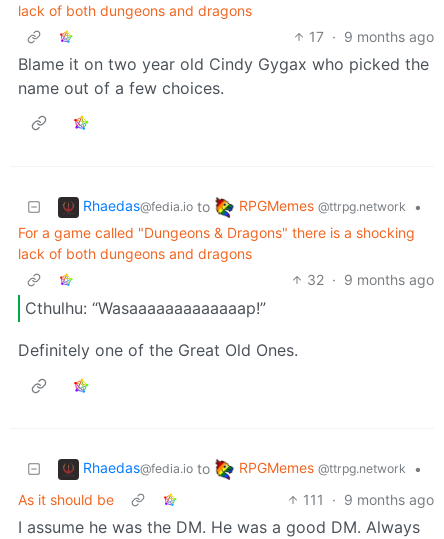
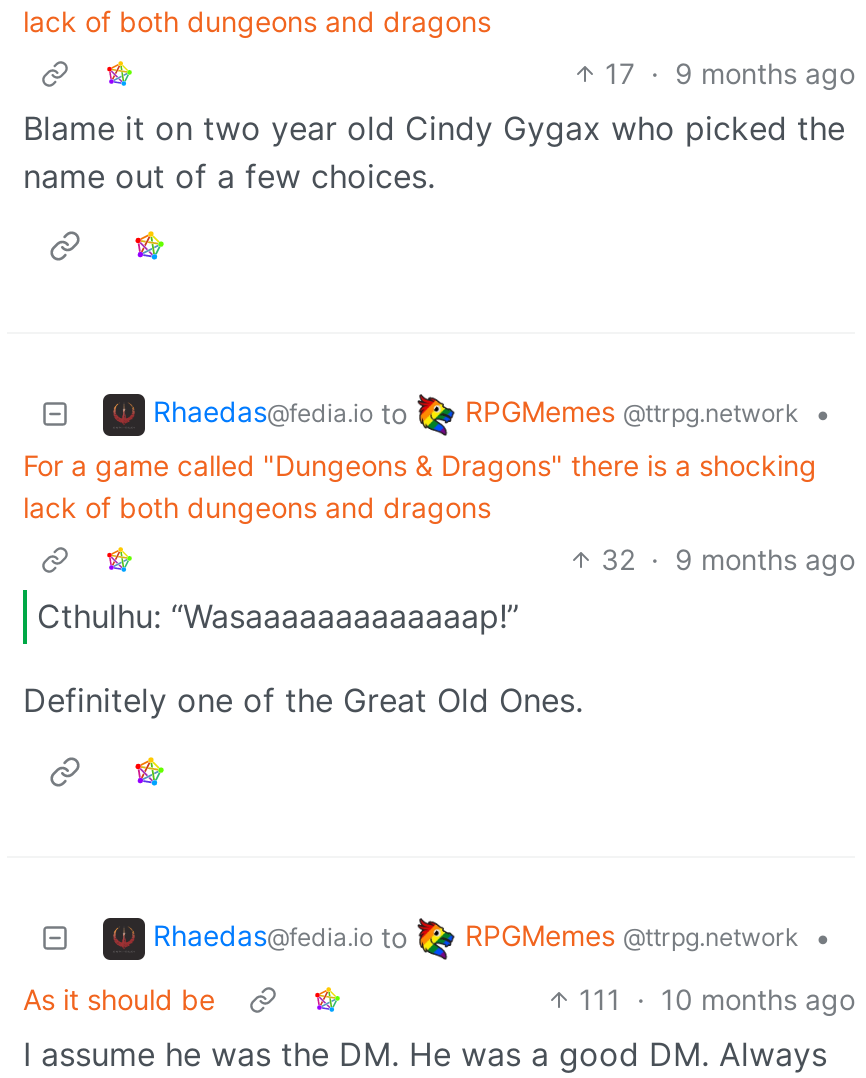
- 111 · 9 months ago
+ 111 · 10 months ago
